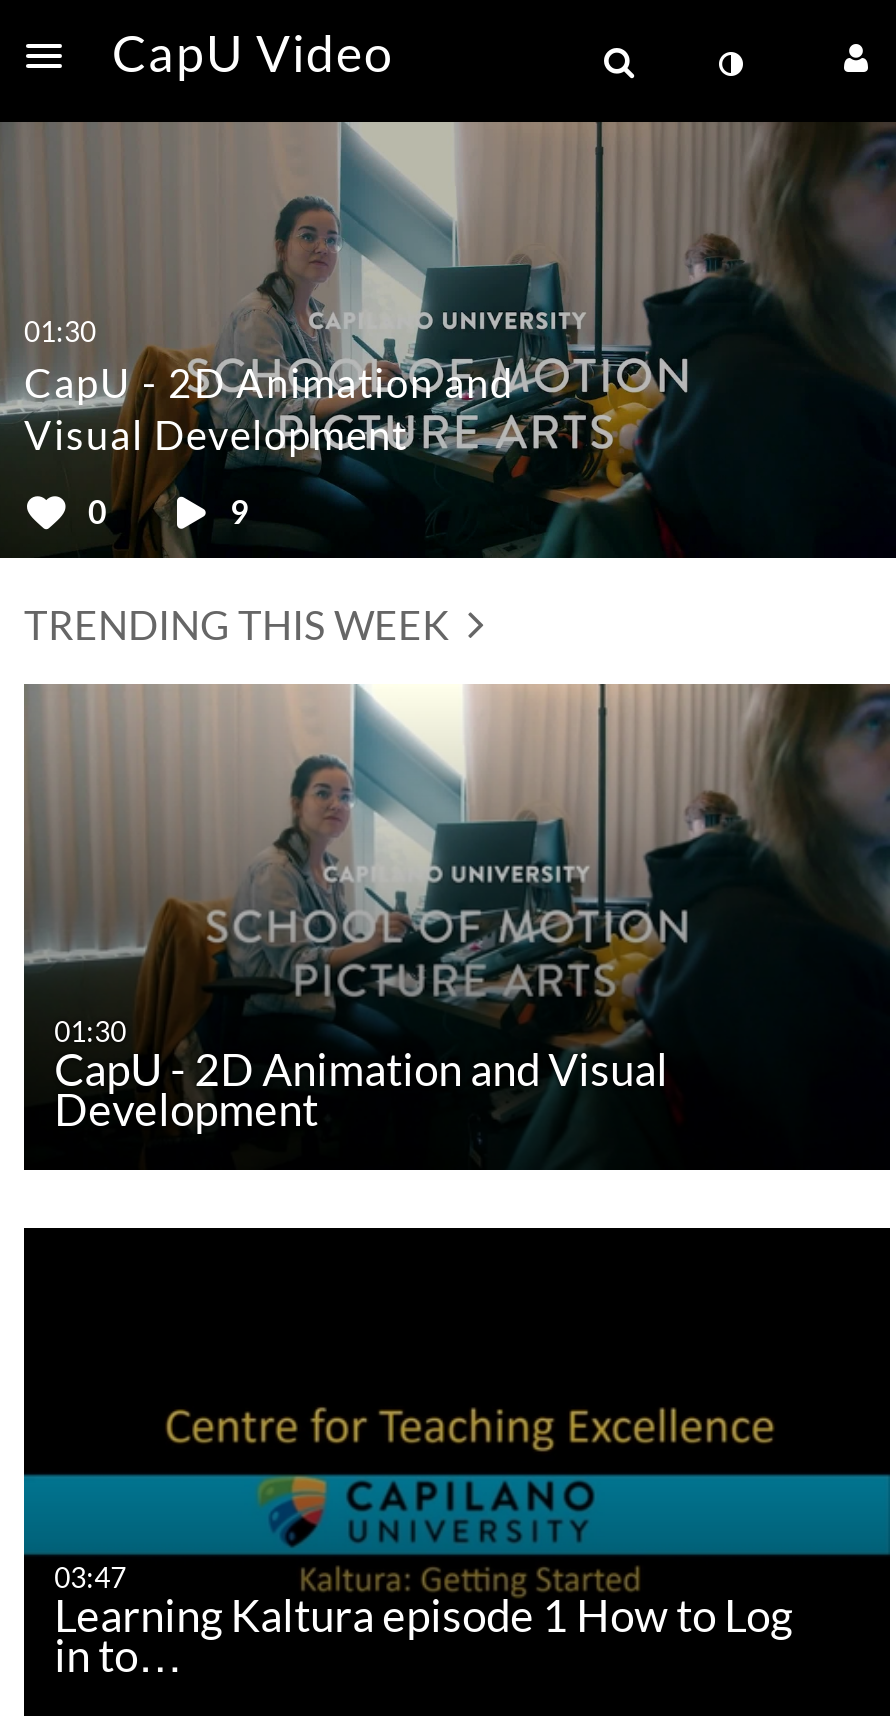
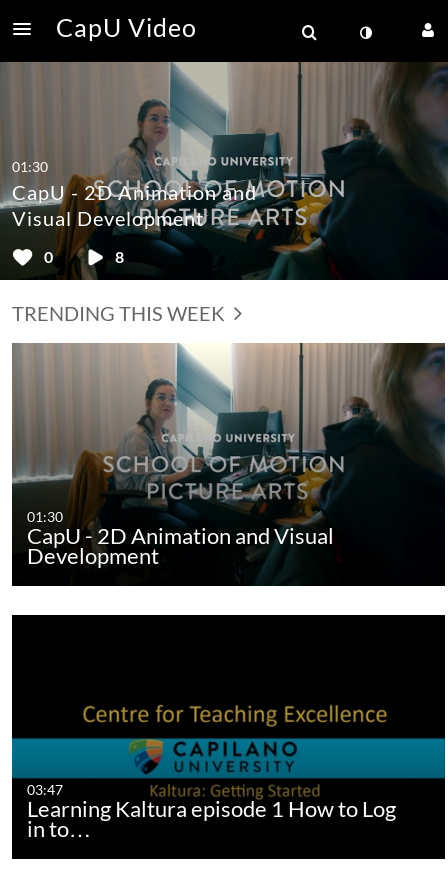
- 9
+ 8
